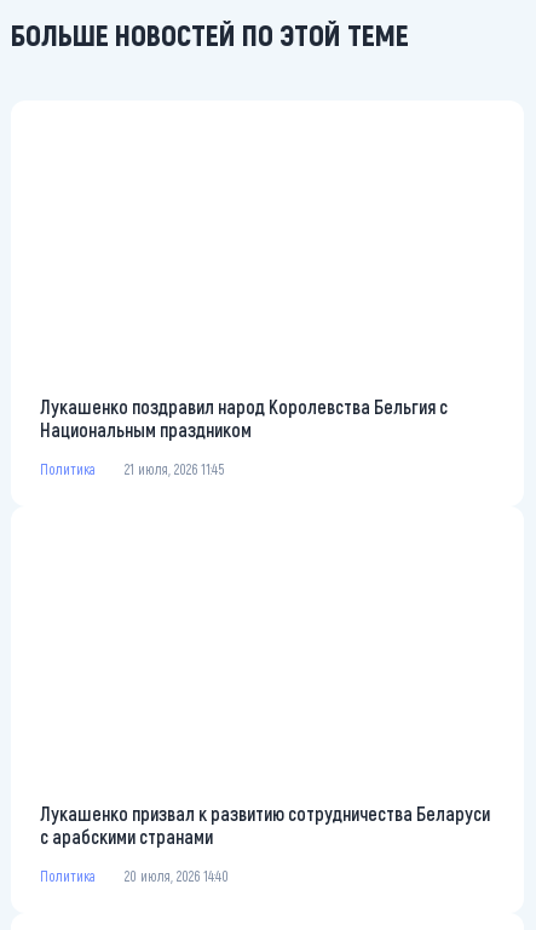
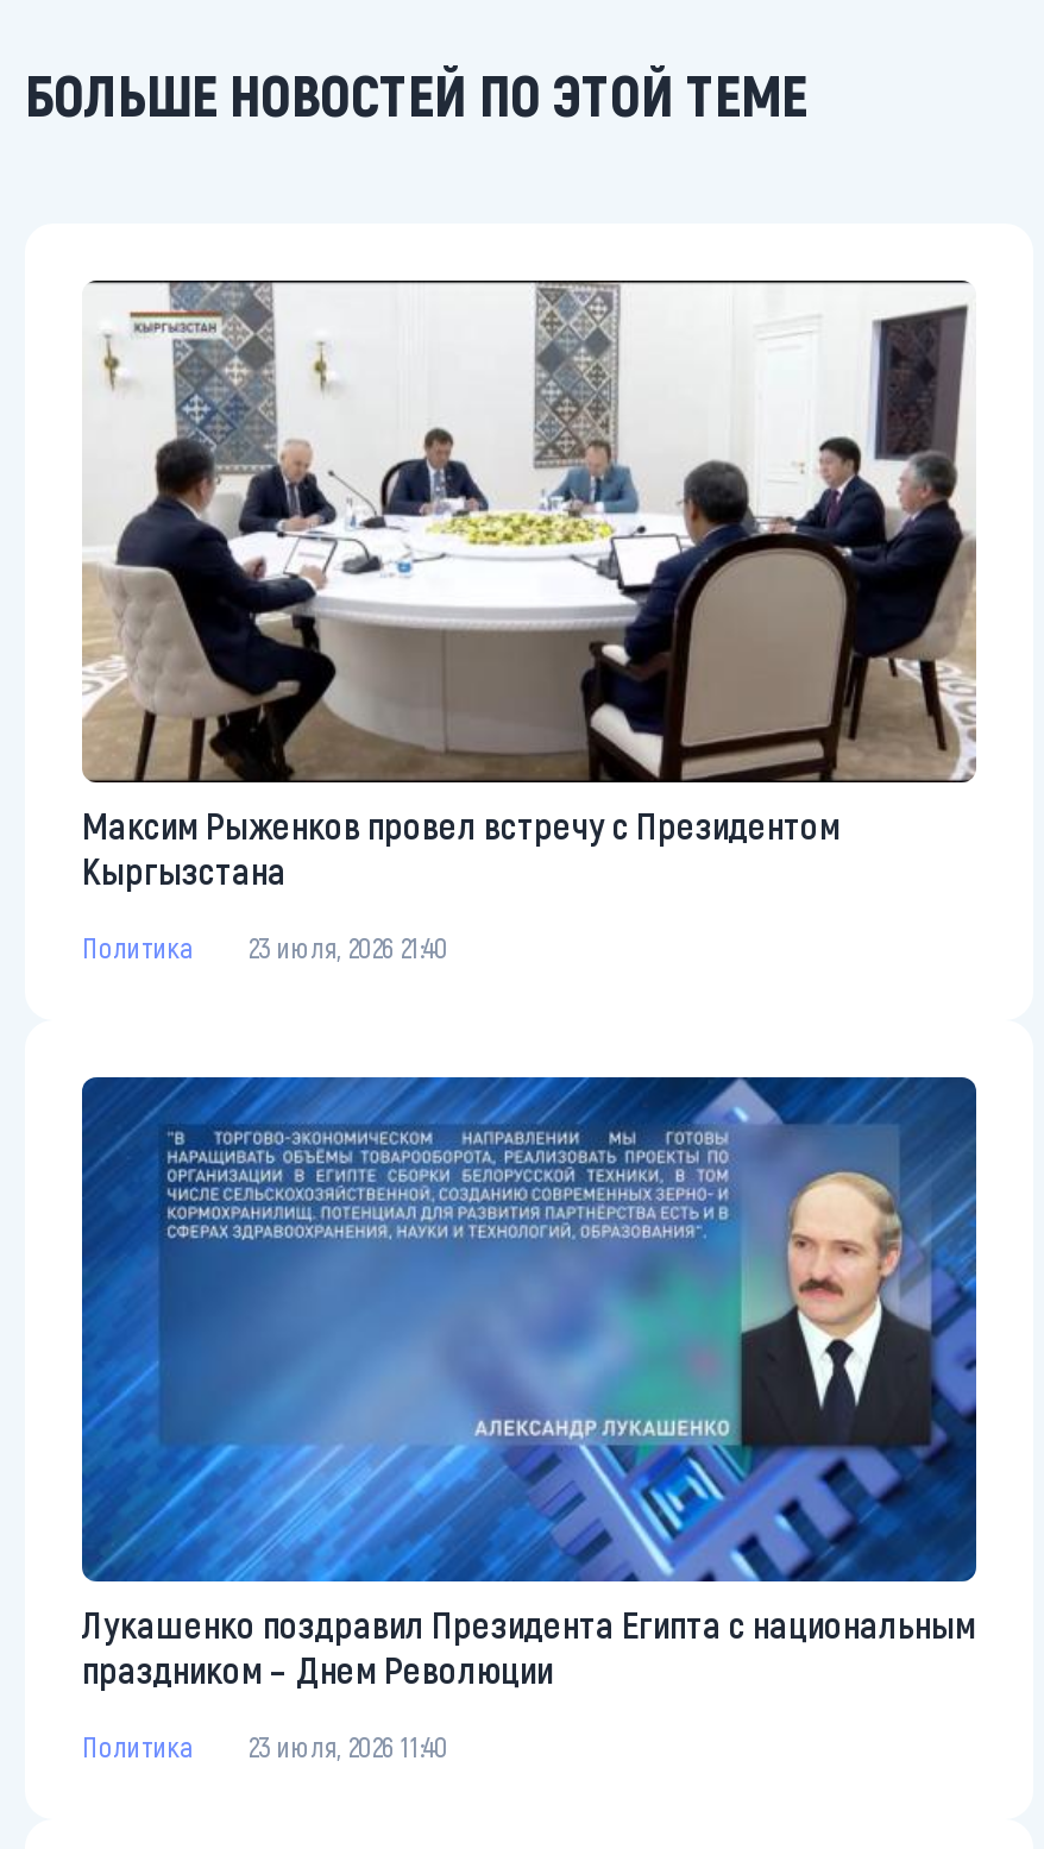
+ [image]

- Лукашенко поздравил народ Королевства Бельгия с
- Национальным праздником
+ Максим Рыженков провел встречу с Президентом
+ Кыргызстана

- Политика 21 июля, 2026 11:45
+ Политика 23 июля, 2026 21:40

+ [image]

- Лукашенко призвал к развитию сотрудничества Беларуси
- с арабскими странами
+ Лукашенко поздравил Президента Египта с национальным
+ праздником – Днем Революции

- Политика 20 июля, 2026 14:40
+ Политика 23 июля, 2026 11:40
